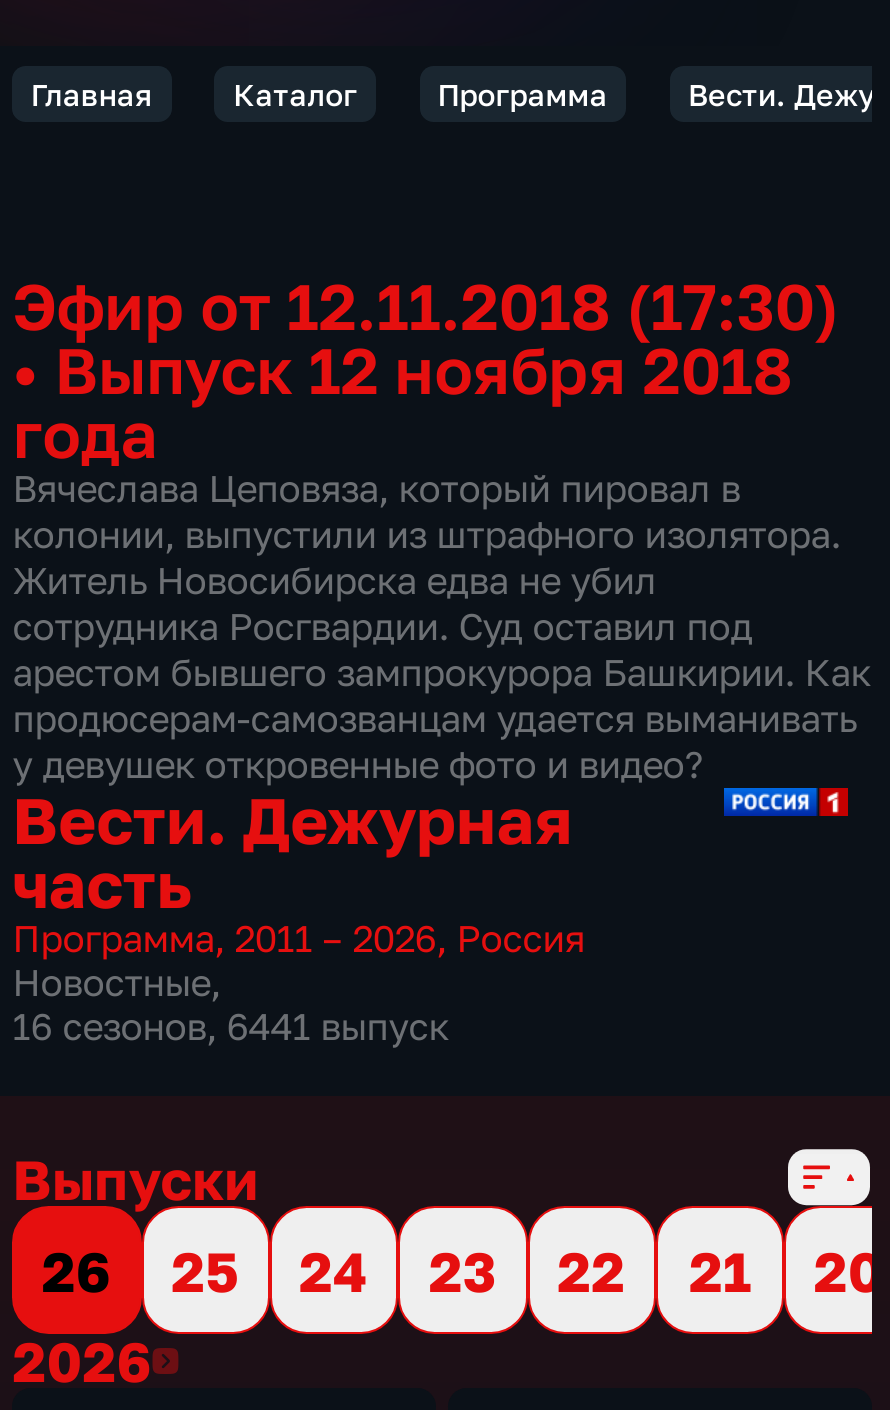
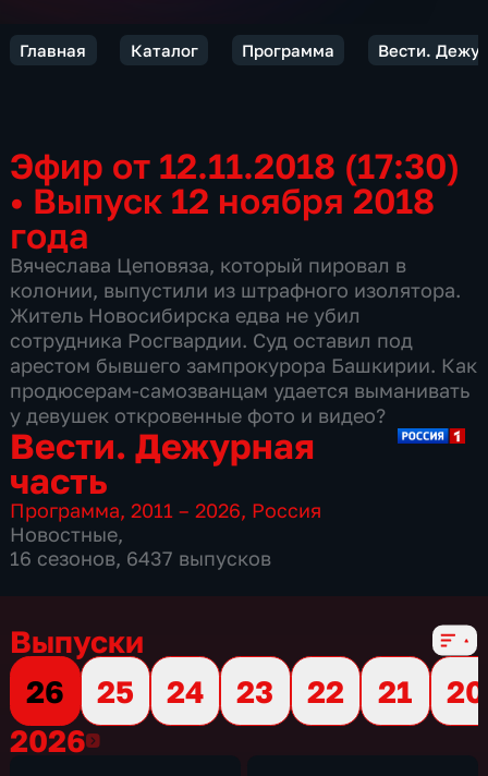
- 16 сезонов, 6441 выпуск
+ 16 сезонов, 6437 выпусков
